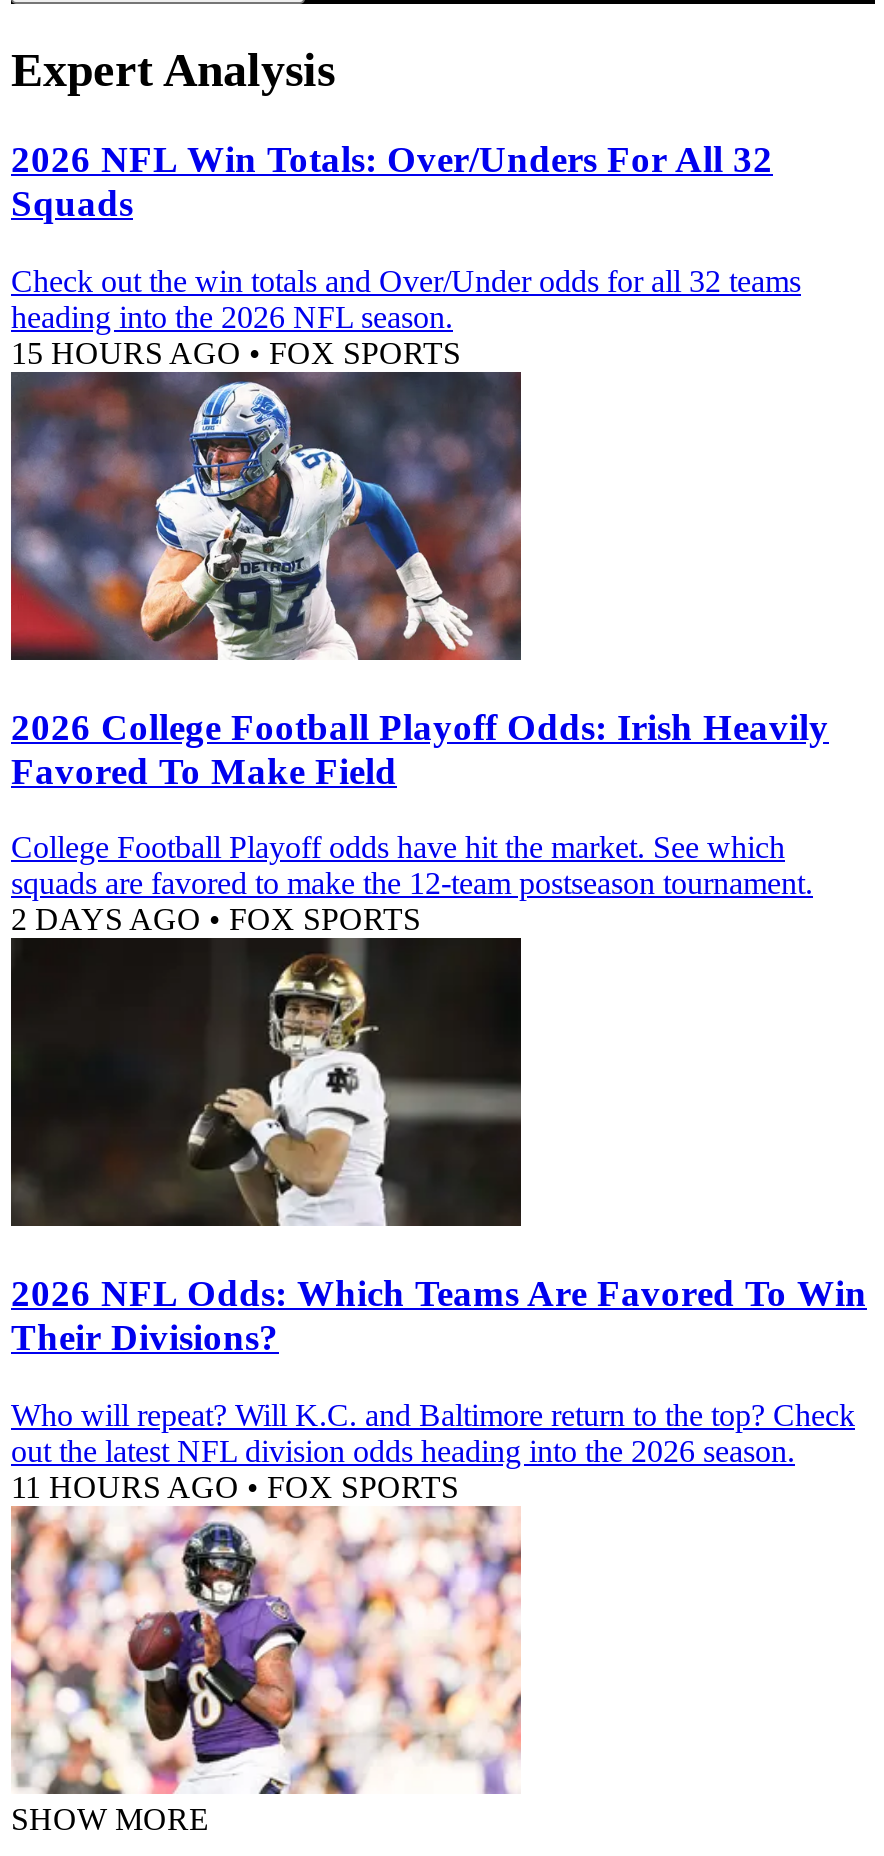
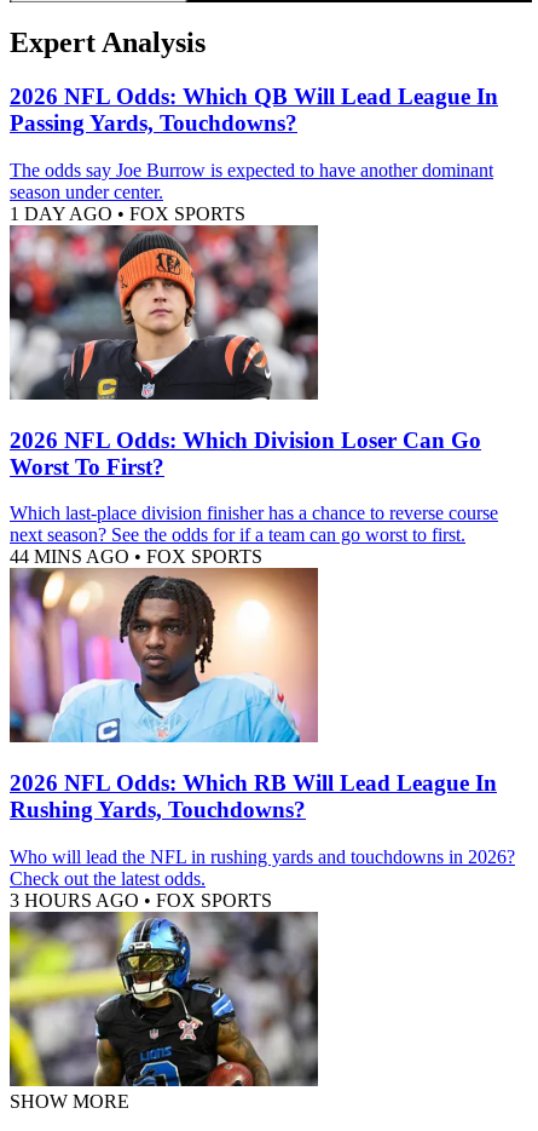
- 2026 NFL Win Totals: Over/Unders For All 32
- Squads
+ 2026 NFL Odds: Which QB Will Lead League In
+ Passing Yards, Touchdowns?

- Check out the win totals and Over/Under odds for all 32 teams
- heading into the 2026 NFL season.
- 15 HOURS AGO • FOX SPORTS
+ The odds say Joe Burrow is expected to have another dominant
+ season under center.
+ 1 DAY AGO • FOX SPORTS

- [image]
- 2026 College Football Playoff Odds: Irish Heavily
- Favored To Make Field
+ [image]
+ 2026 NFL Odds: Which Division Loser Can Go
+ Worst To First?

- [image]
- College Football Playoff odds have hit the market. See which
- squads are favored to make the 12-team postseason tournament.
- 2 DAYS AGO • FOX SPORTS
+ [image]
+ Which last-place division finisher has a chance to reverse course
+ next season? See the odds for if a team can go worst to first.
+ 44 MINS AGO • FOX SPORTS

- 2026 NFL Odds: Which Teams Are Favored To Win
- Their Divisions?
+ 2026 NFL Odds: Which RB Will Lead League In
+ Rushing Yards, Touchdowns?

- Who will repeat? Will K.C. and Baltimore return to the top? Check
- out the latest NFL division odds heading into the 2026 season.
- 11 HOURS AGO • FOX SPORTS
+ Who will lead the NFL in rushing yards and touchdowns in 2026?
+ Check out the latest odds.
+ 3 HOURS AGO • FOX SPORTS

- [image]
+ [image]
